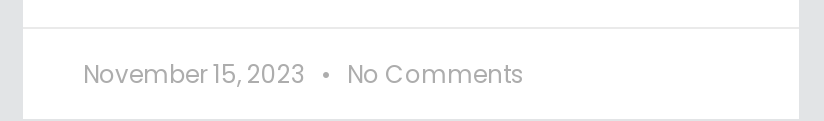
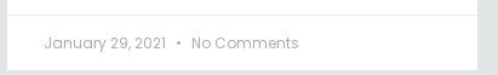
- November 15, 2023 No Comments
+ January 29, 2021 No Comments
